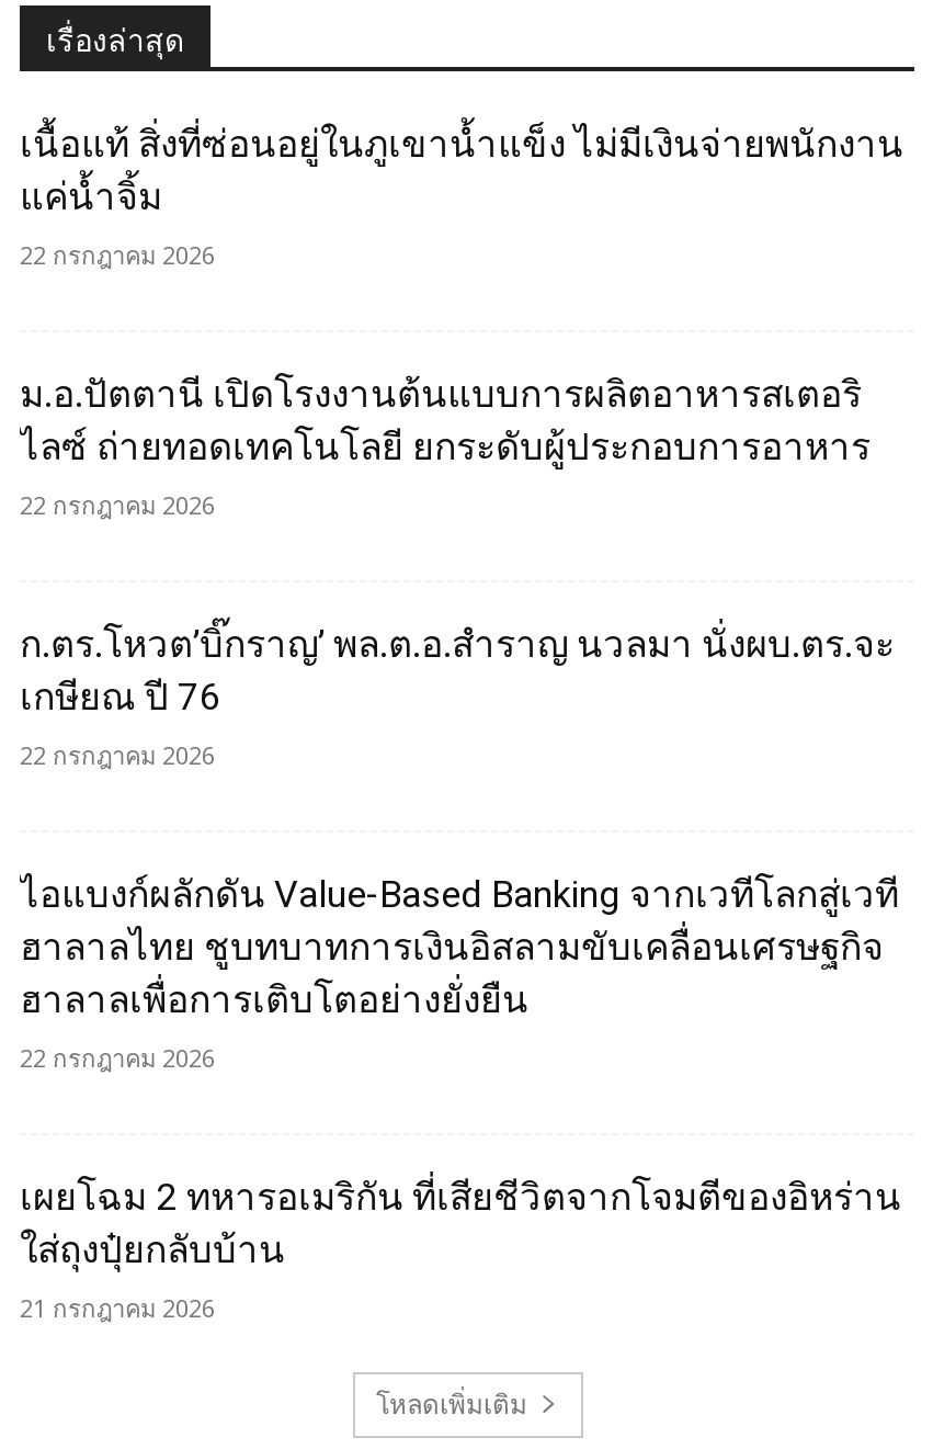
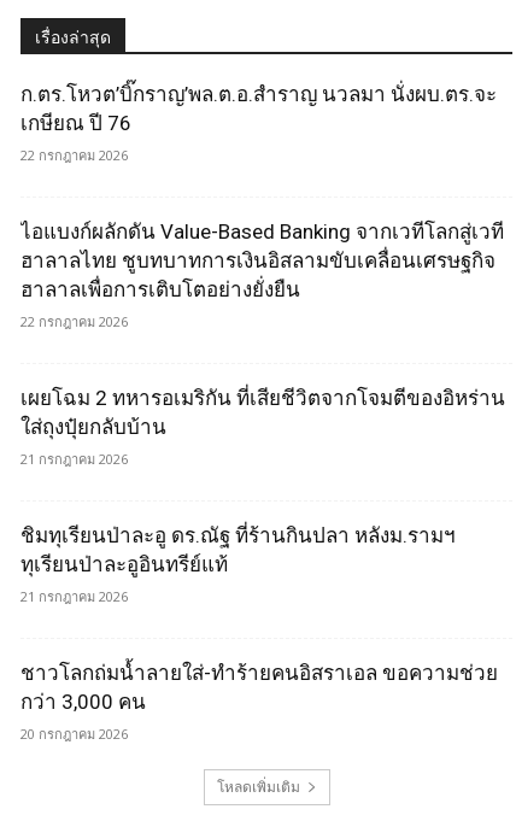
- เนื้อแท้ สิ่งที่ซ่อนอยู่ในภูเขาน้ำแข็ง ไม่มีเงินจ่ายพนักงาน
- แค่น้ำจิ้ม
- 22 กรกฎาคม 2026
- ม.อ.ปัตตานี เปิดโรงงานต้นแบบการผลิตอาหารสเตอริ
- ไลซ์ ถ่ายทอดเทคโนโลยี ยกระดับผู้ประกอบการอาหาร
- 22 กรกฎาคม 2026
- ก.ตร.โหวต’บิ๊กราญ’ พล.ต.อ.สำราญ นวลมา นั่งผบ.ตร.จะ
+ ก.ตร.โหวต’บิ๊กราญ’พล.ต.อ.สำราญ นวลมา นั่งผบ.ตร.จะ

moved up: เกษียณ ปี 76 | 22 กรกฎาคม 2026 | ไอแบงก์ผลักดัน Value-Based Banking จากเวทีโลกสู่เวที | ... | ใส่ถุงปุ๋ยกลับบ้าน | 21 กรกฎาคม 2026

+ ชิมทุเรียนป่าละอู ดร.ณัฐ ที่ร้านกินปลา หลังม.รามฯ
+ ทุเรียนป่าละอูอินทรีย์แท้
+ 21 กรกฎาคม 2026
+ ชาวโลกถ่มน้ำลายใส่-ทำร้ายคนอิสราเอล ขอความช่วย
+ กว่า 3,000 คน
+ 20 กรกฎาคม 2026
